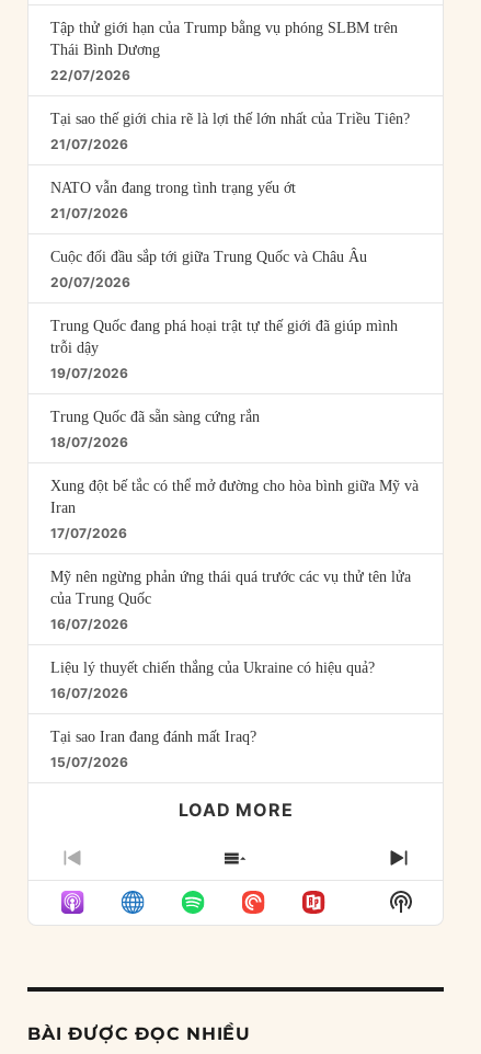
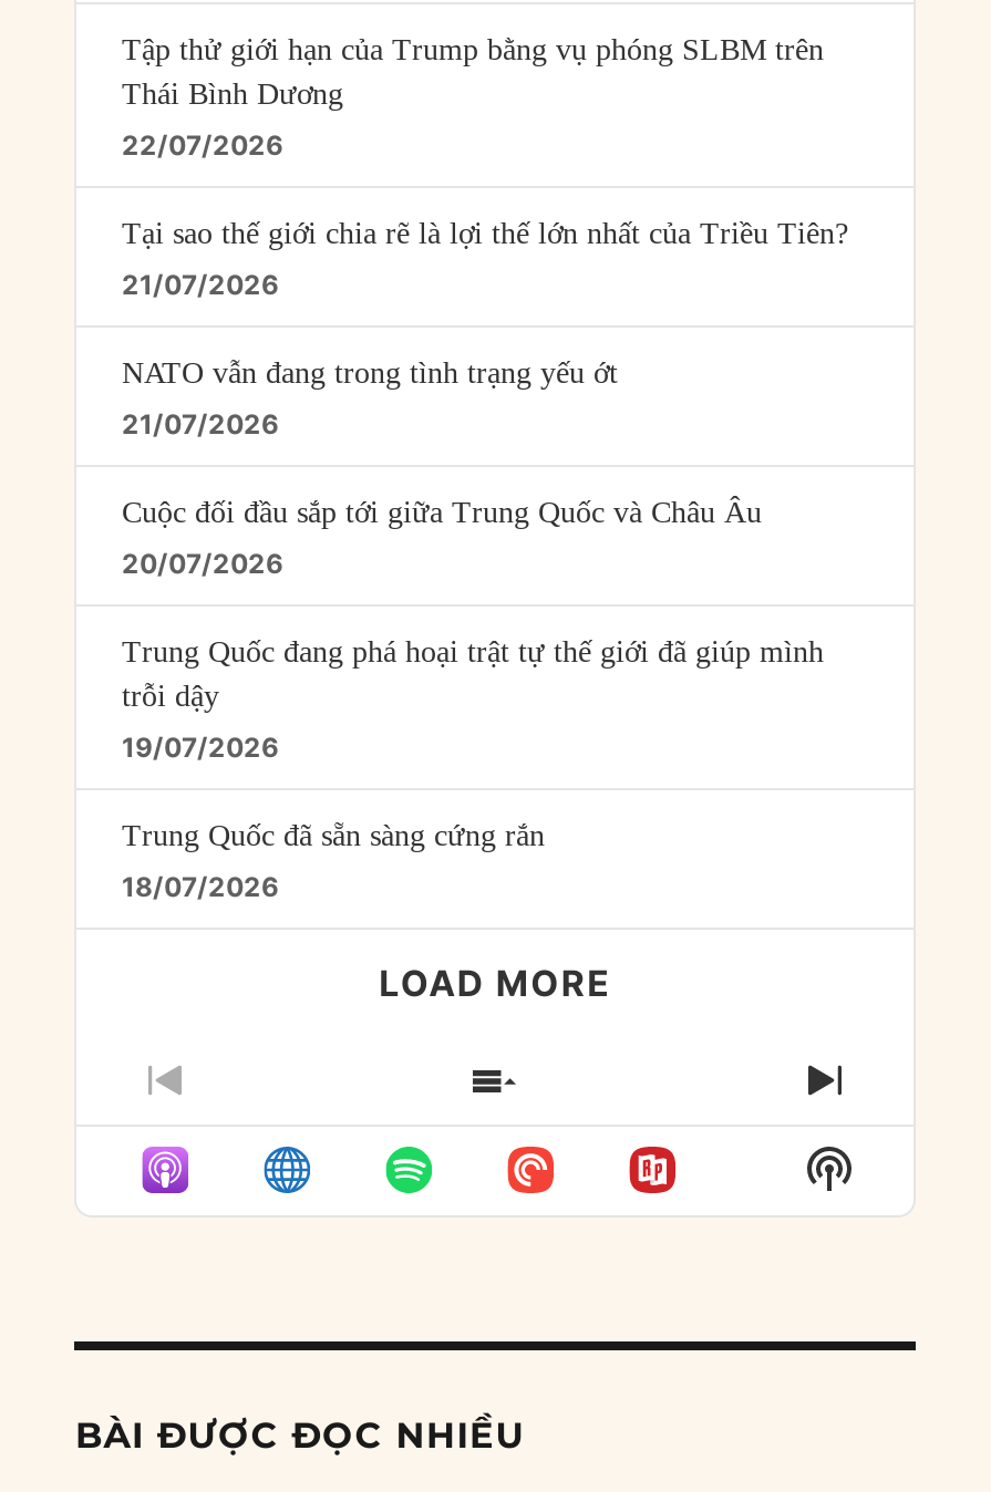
- Xung đột bế tắc có thể mở đường cho hòa bình giữa Mỹ và
- Iran
- 17/07/2026
- Mỹ nên ngừng phản ứng thái quá trước các vụ thử tên lửa
- của Trung Quốc
- 16/07/2026
- Liệu lý thuyết chiến thắng của Ukraine có hiệu quả?
- 16/07/2026
- Tại sao Iran đang đánh mất Iraq?
- 15/07/2026
